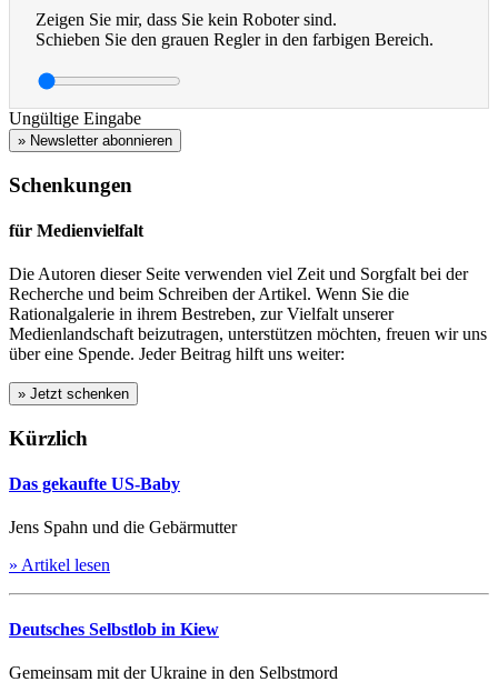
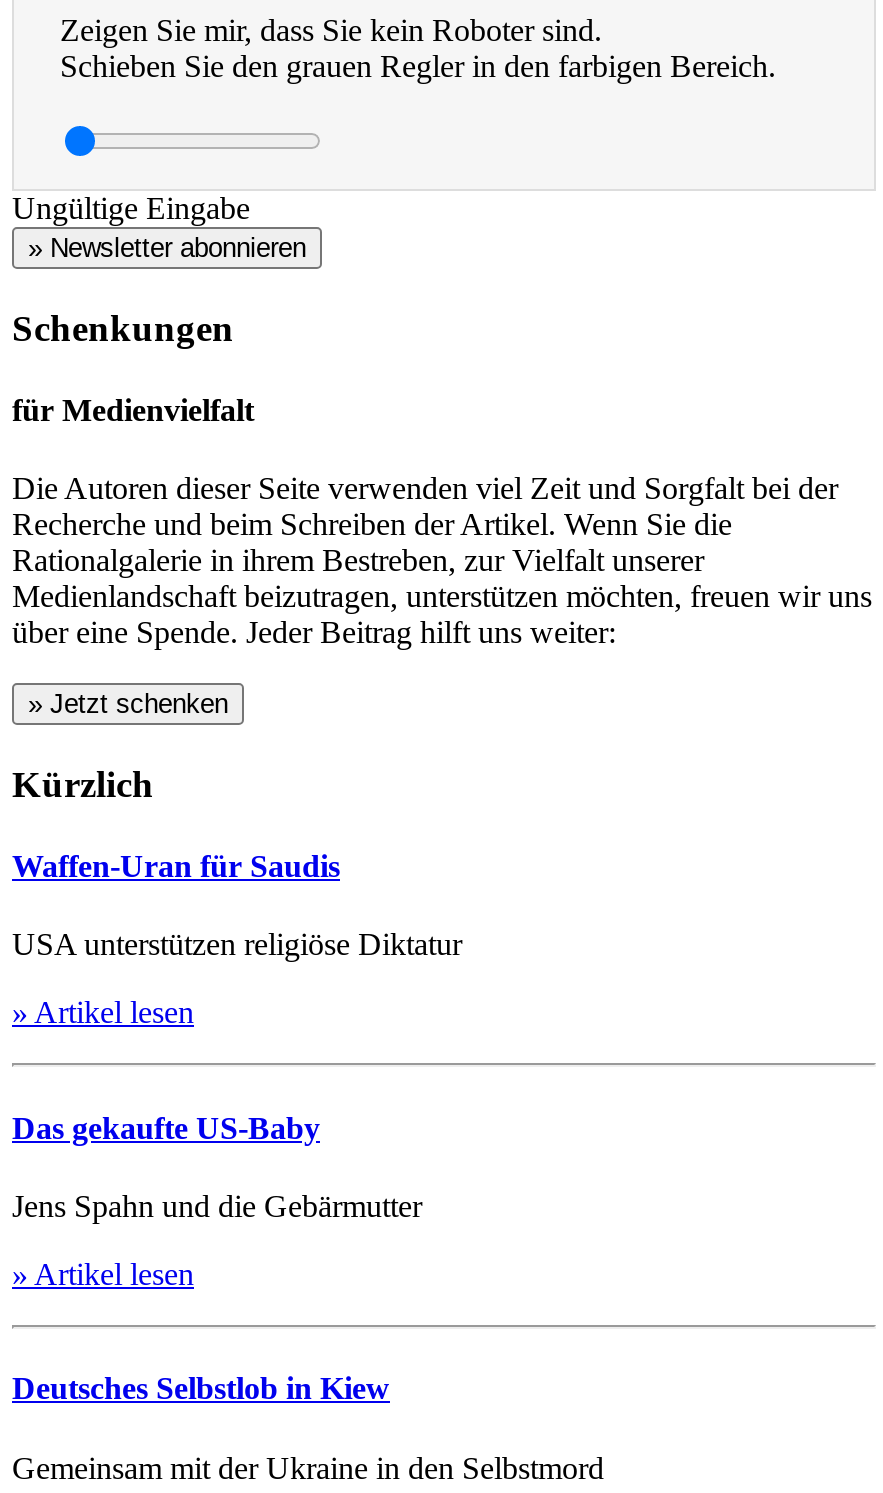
+ Waffen-Uran für Saudis
+ USA unterstützen religiöse Diktatur
+ » Artikel lesen
